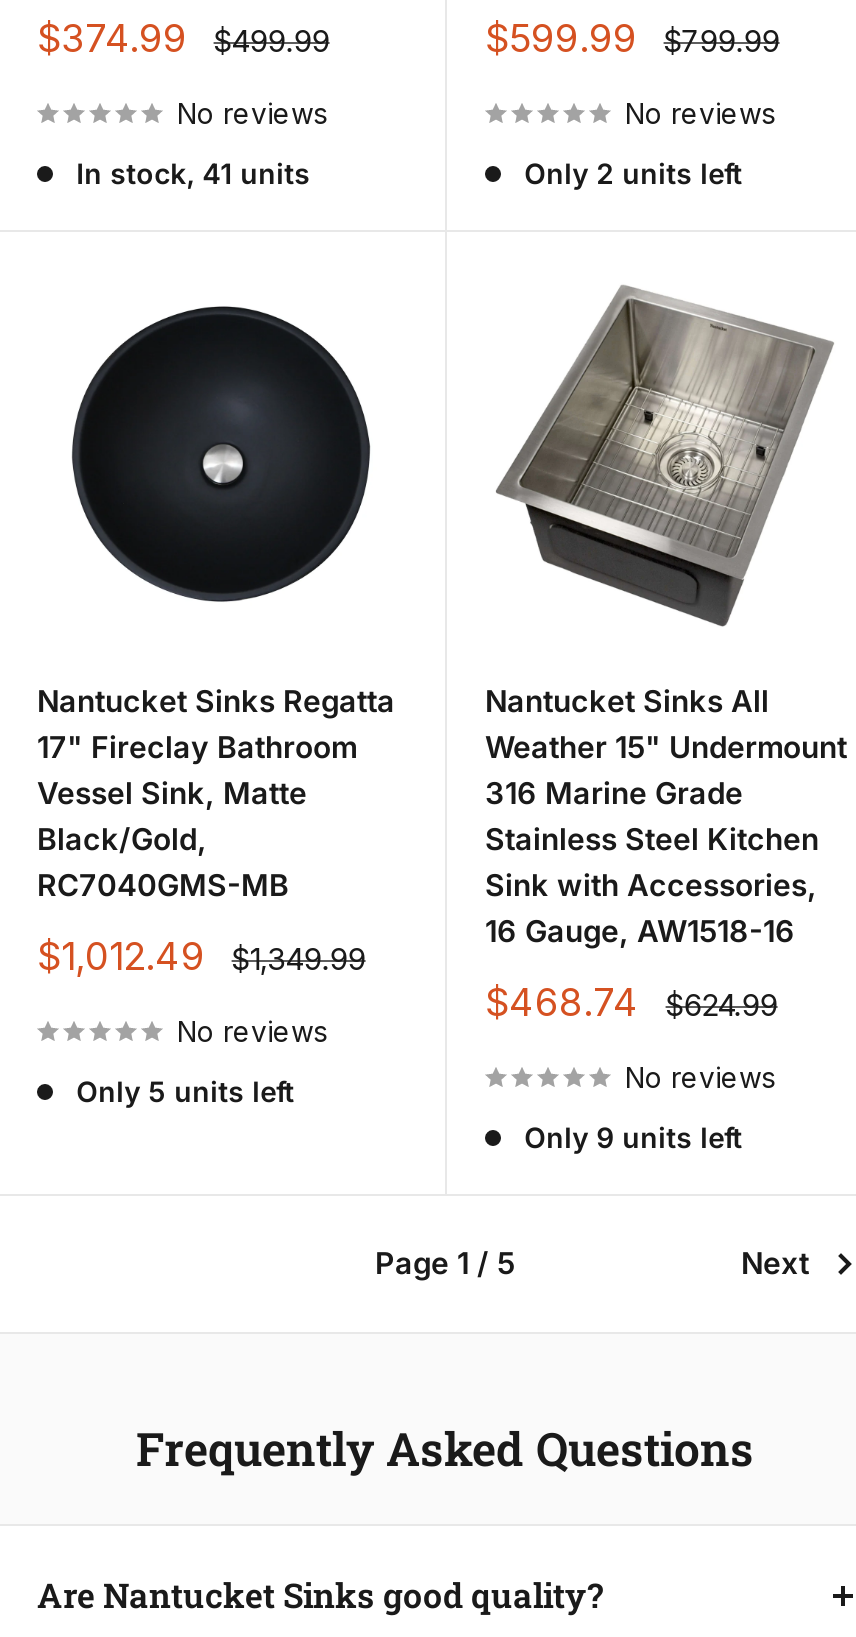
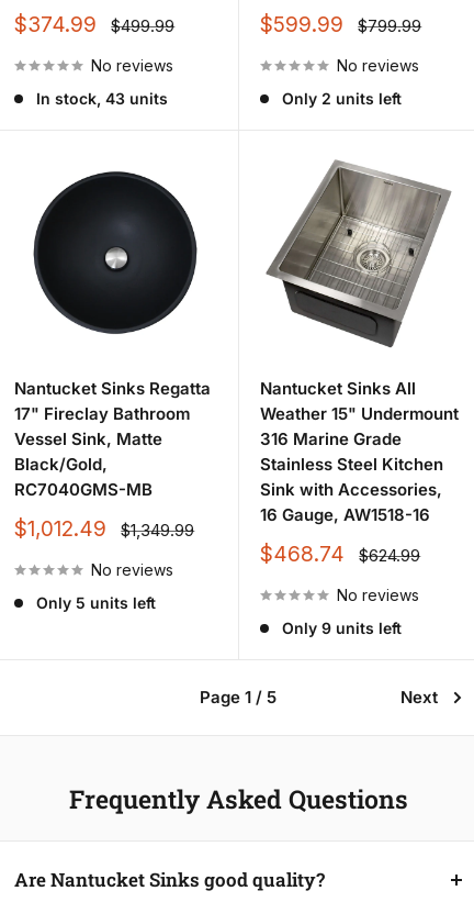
- In stock, 41 units
+ In stock, 43 units
